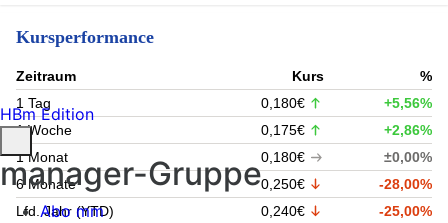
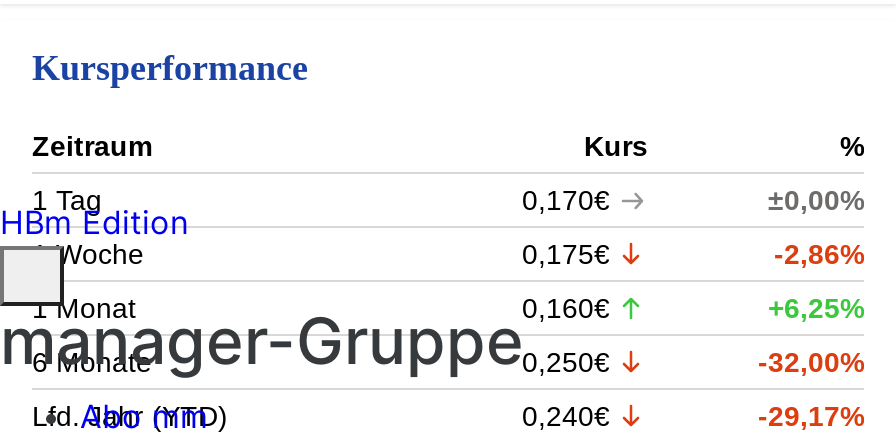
- 0,180€
+ 0,170€

- +5,56%
+ ±0,00%

- +2,86%
+ -2,86%

- 0,180€
+ 0,160€

- ±0,00%
+ +6,25%

- -28,00%
+ -32,00%

- -25,00%
+ -29,17%
